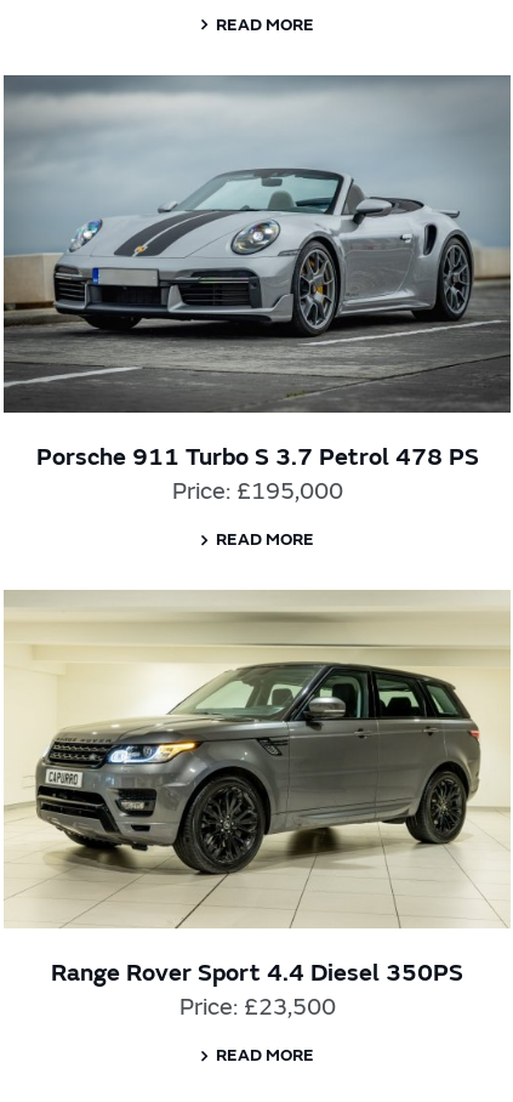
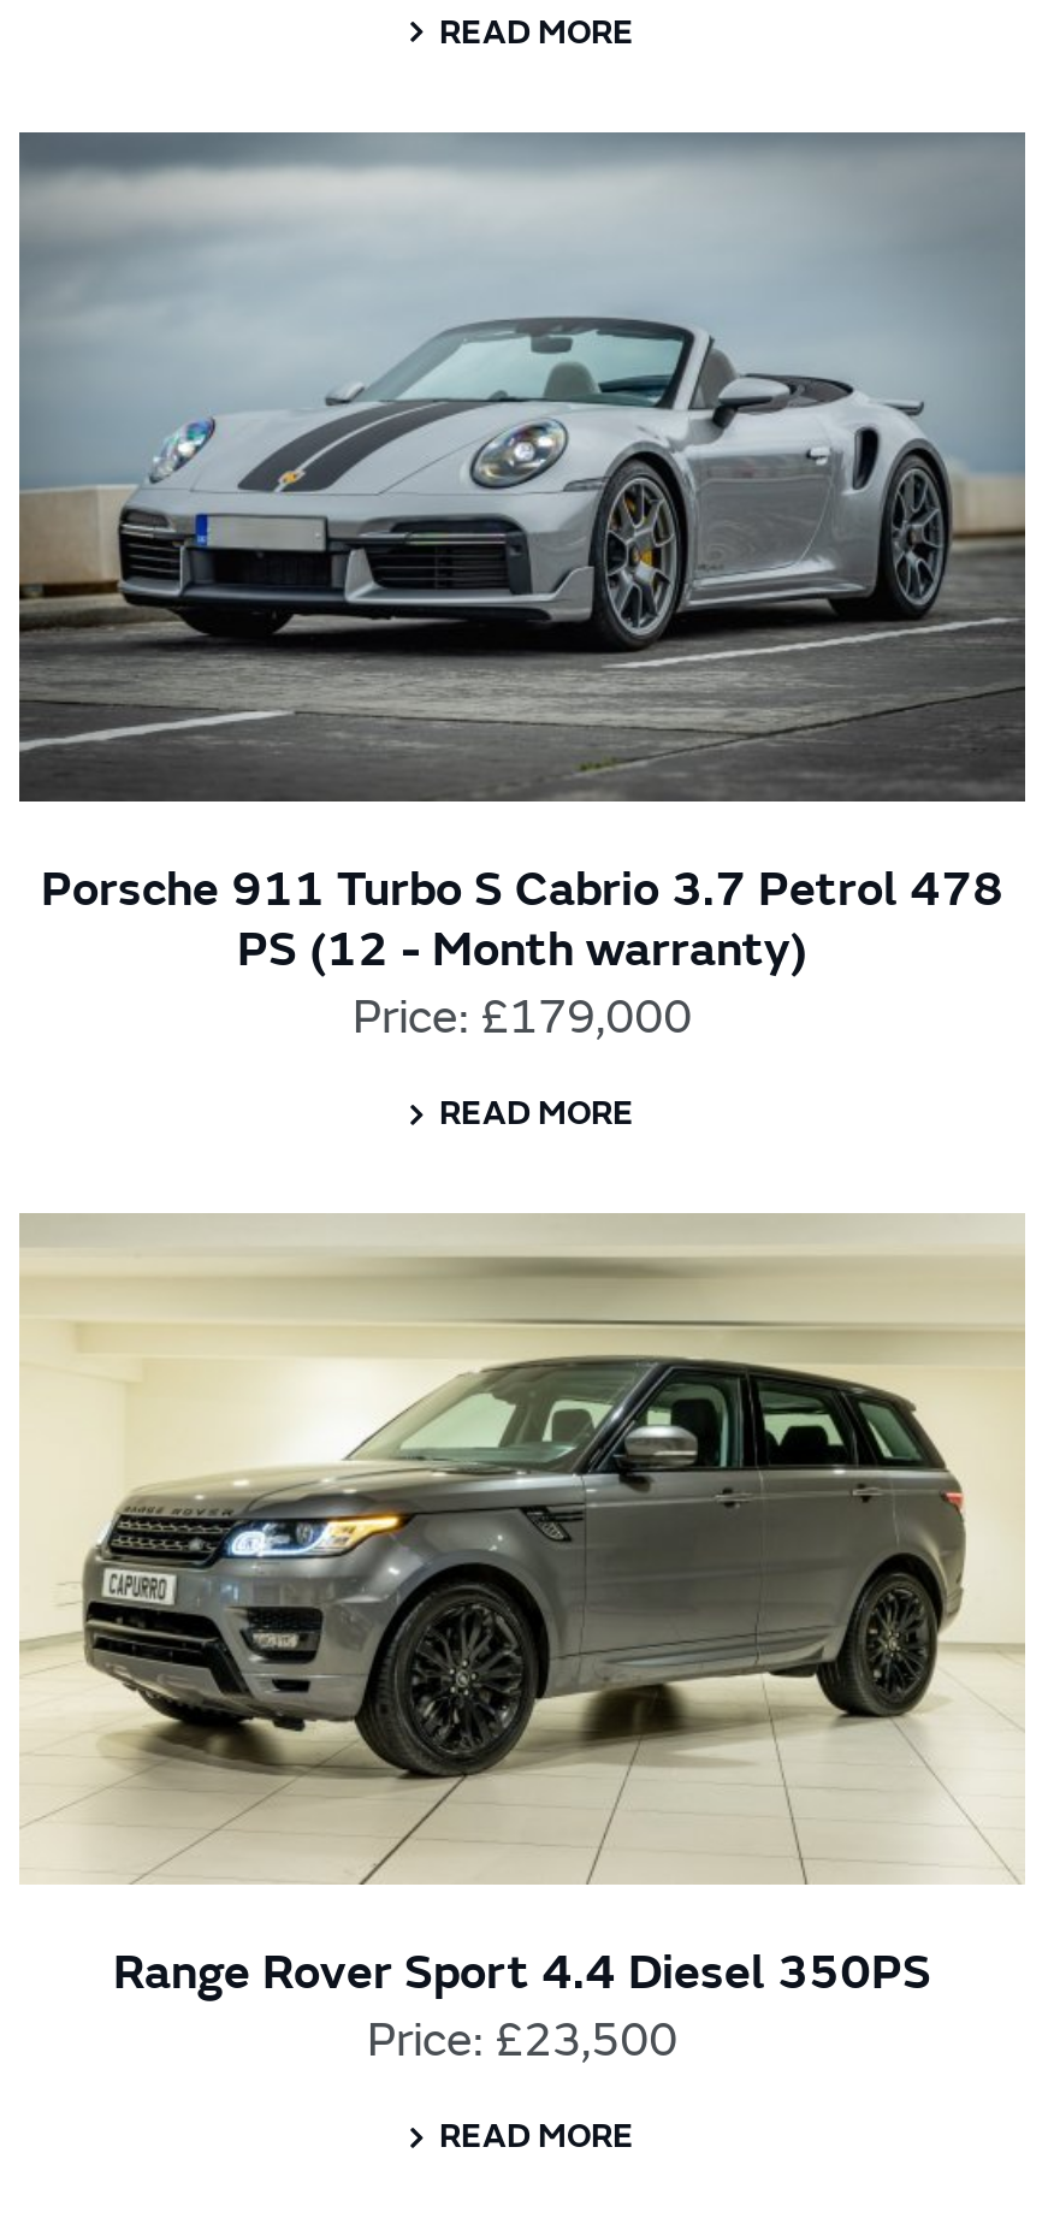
- Porsche 911 Turbo S 3.7 Petrol 478 PS
- Price: £195,000
+ Porsche 911 Turbo S Cabrio 3.7 Petrol 478
+ PS (12 - Month warranty)
+ Price: £179,000
